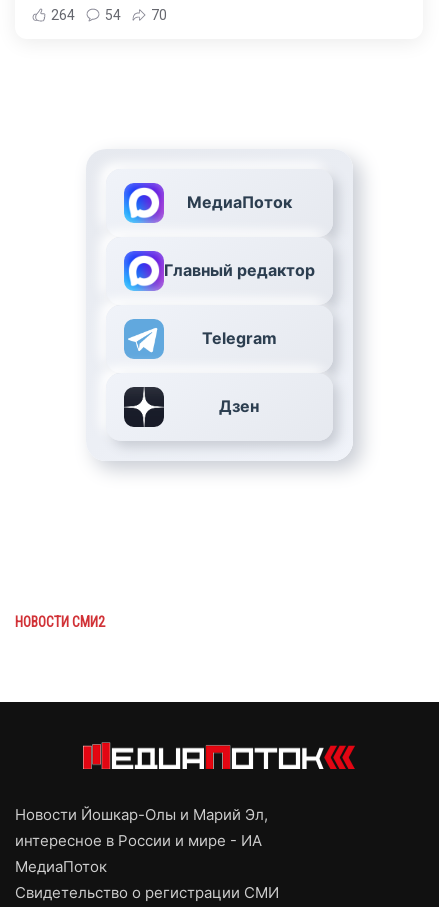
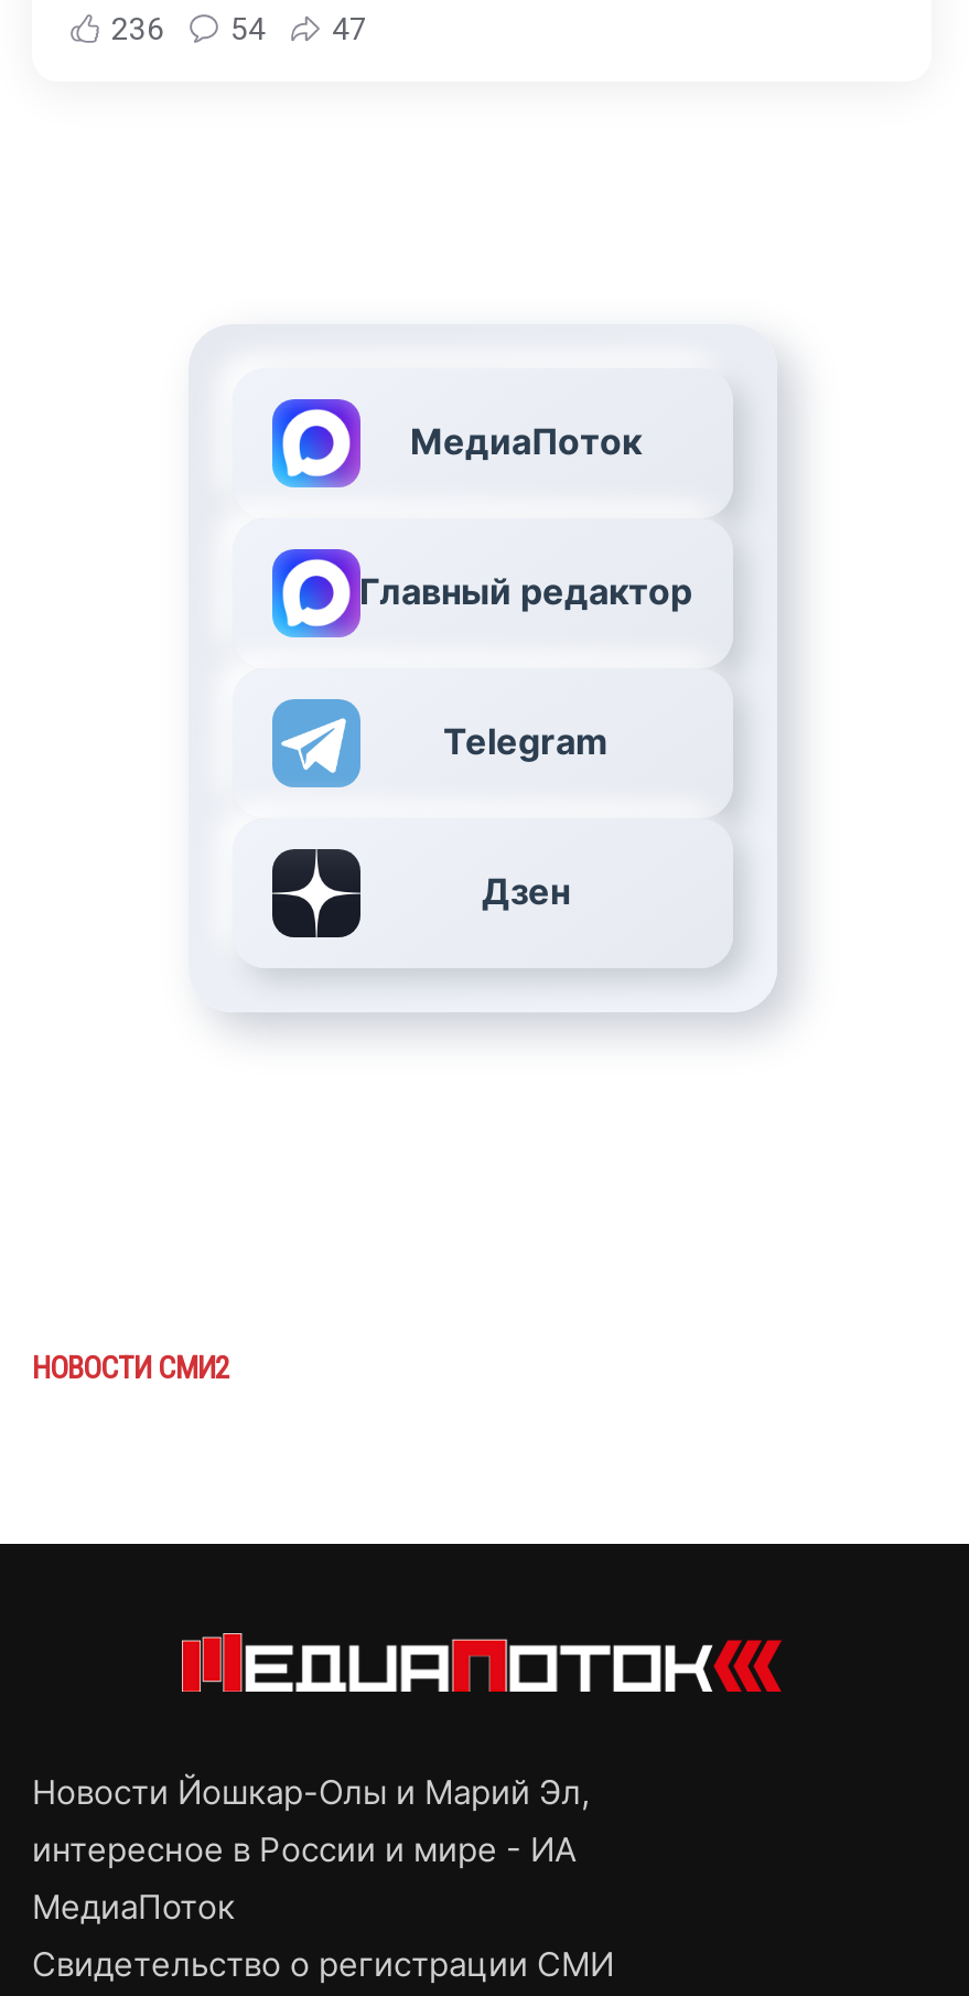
- 264
+ 236

- 70
+ 47
